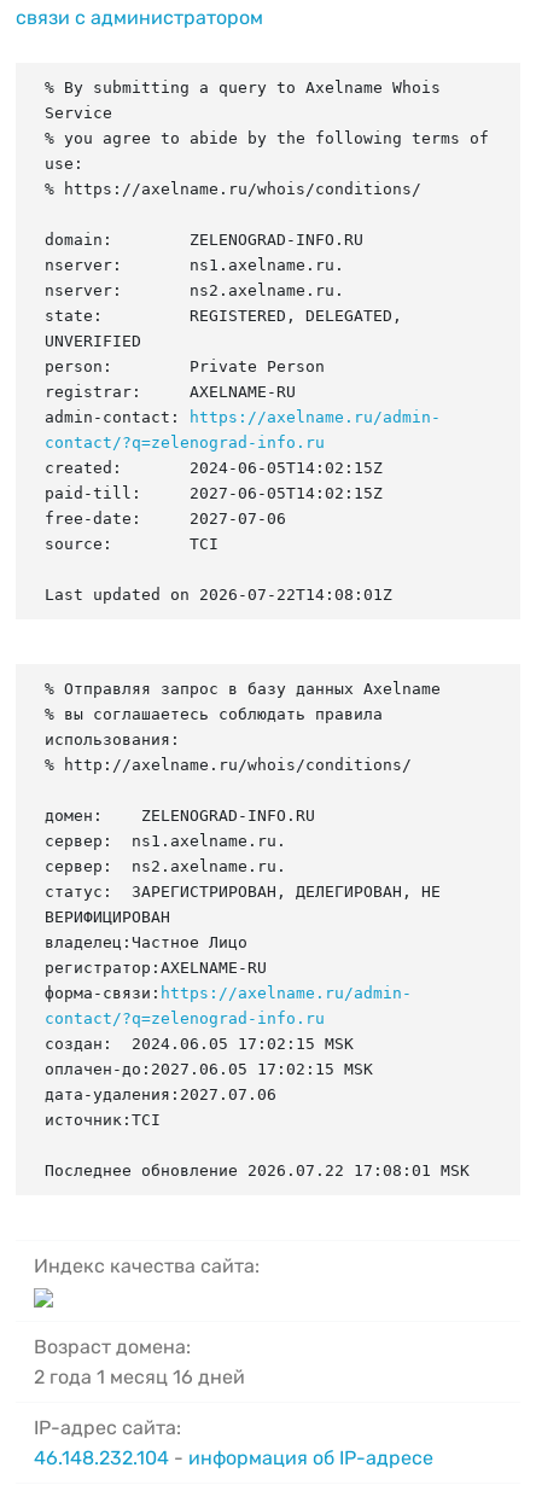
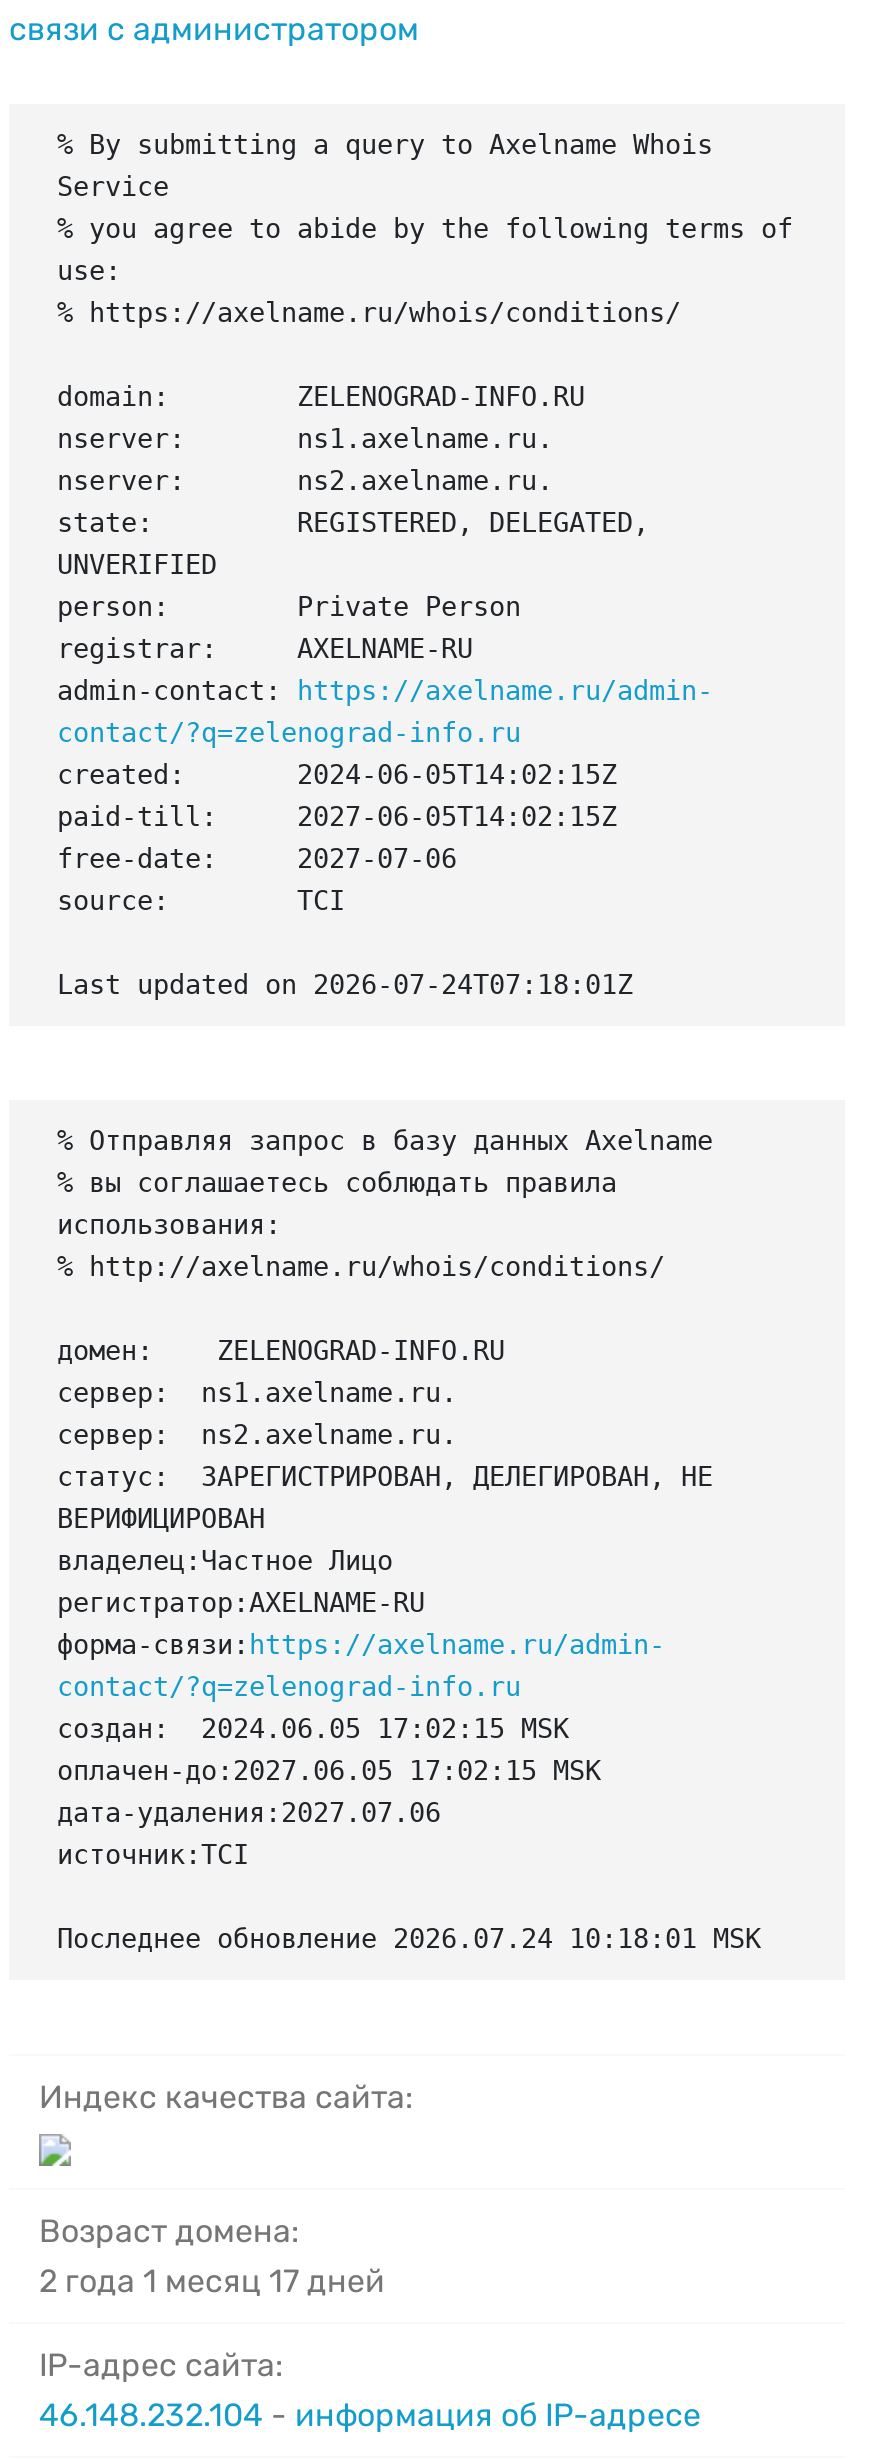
- Last updated on 2026-07-22T14:08:01Z
+ Last updated on 2026-07-24T07:18:01Z

- Последнее обновление 2026.07.22 17:08:01 MSK
+ Последнее обновление 2026.07.24 10:18:01 MSK

- 2 года 1 месяц 16 дней
+ 2 года 1 месяц 17 дней
